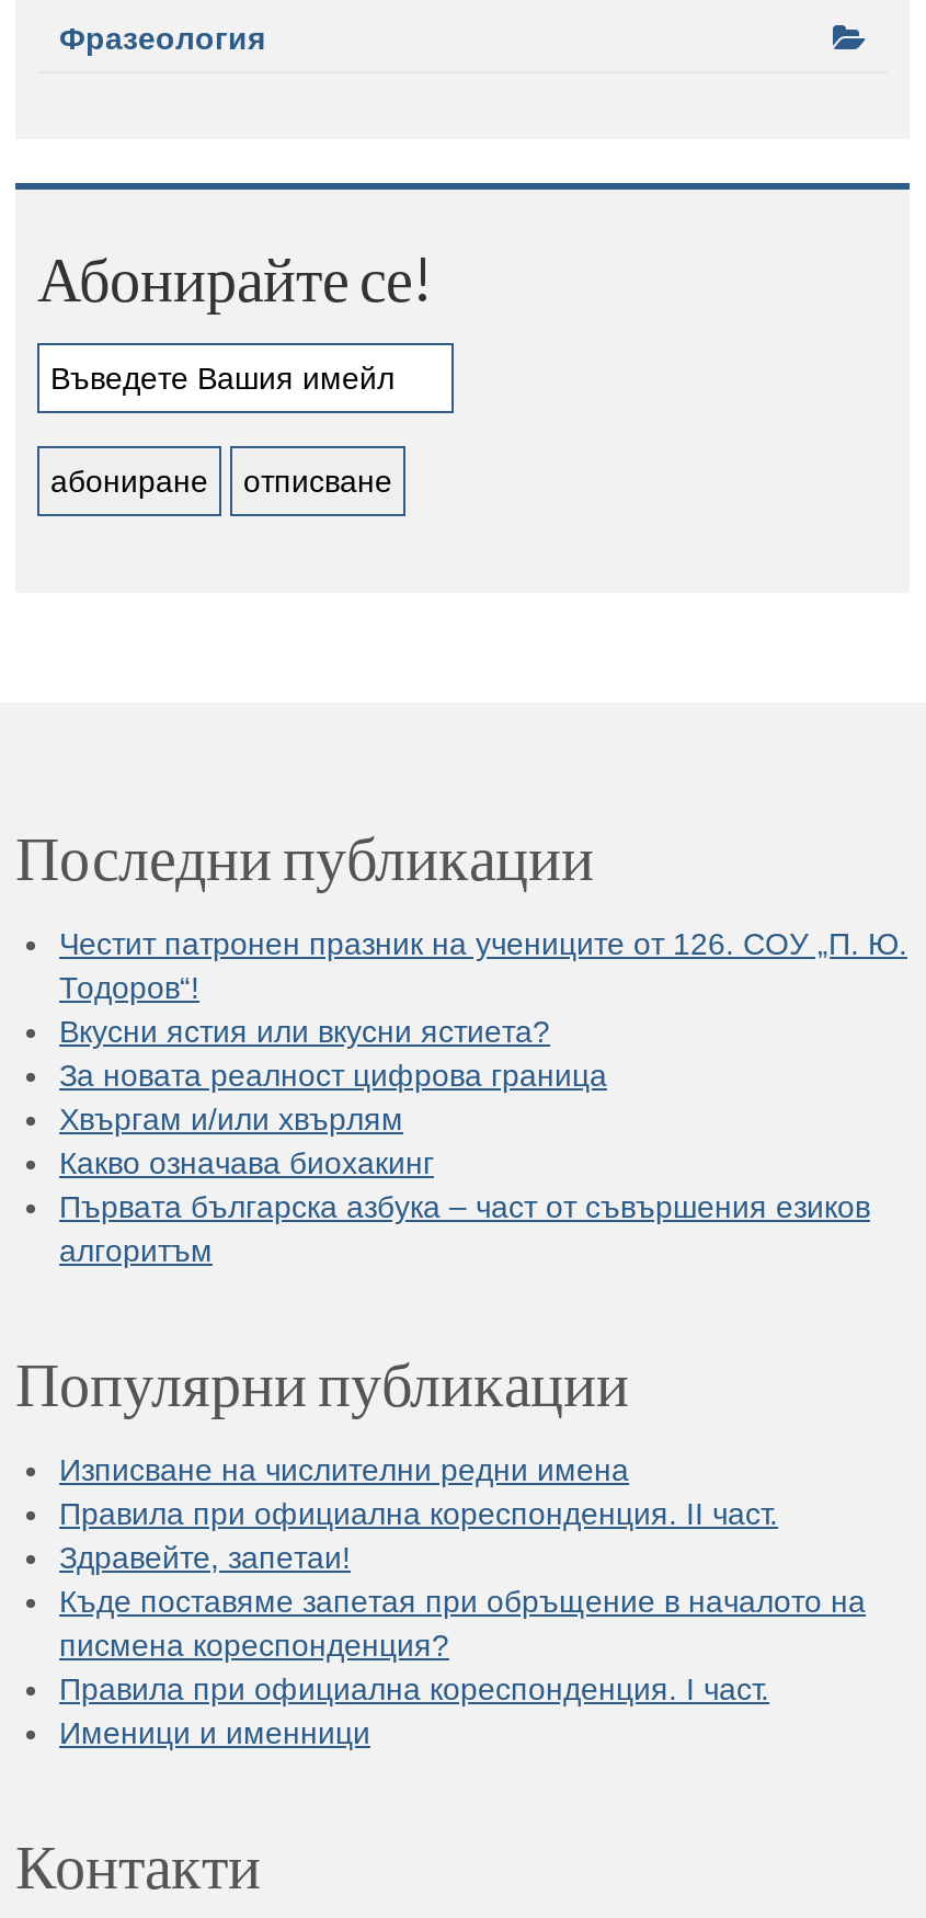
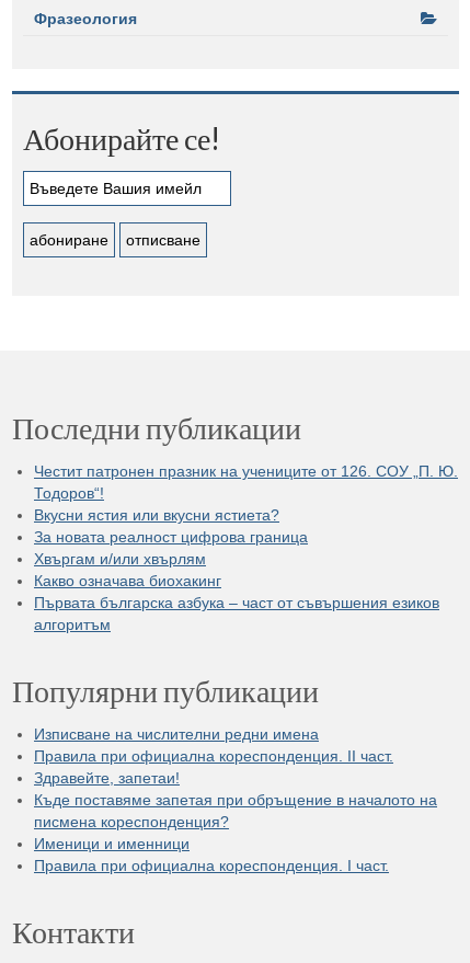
moved down: Правила при официална кореспонденция. I част.

moved up: Именици и именници
